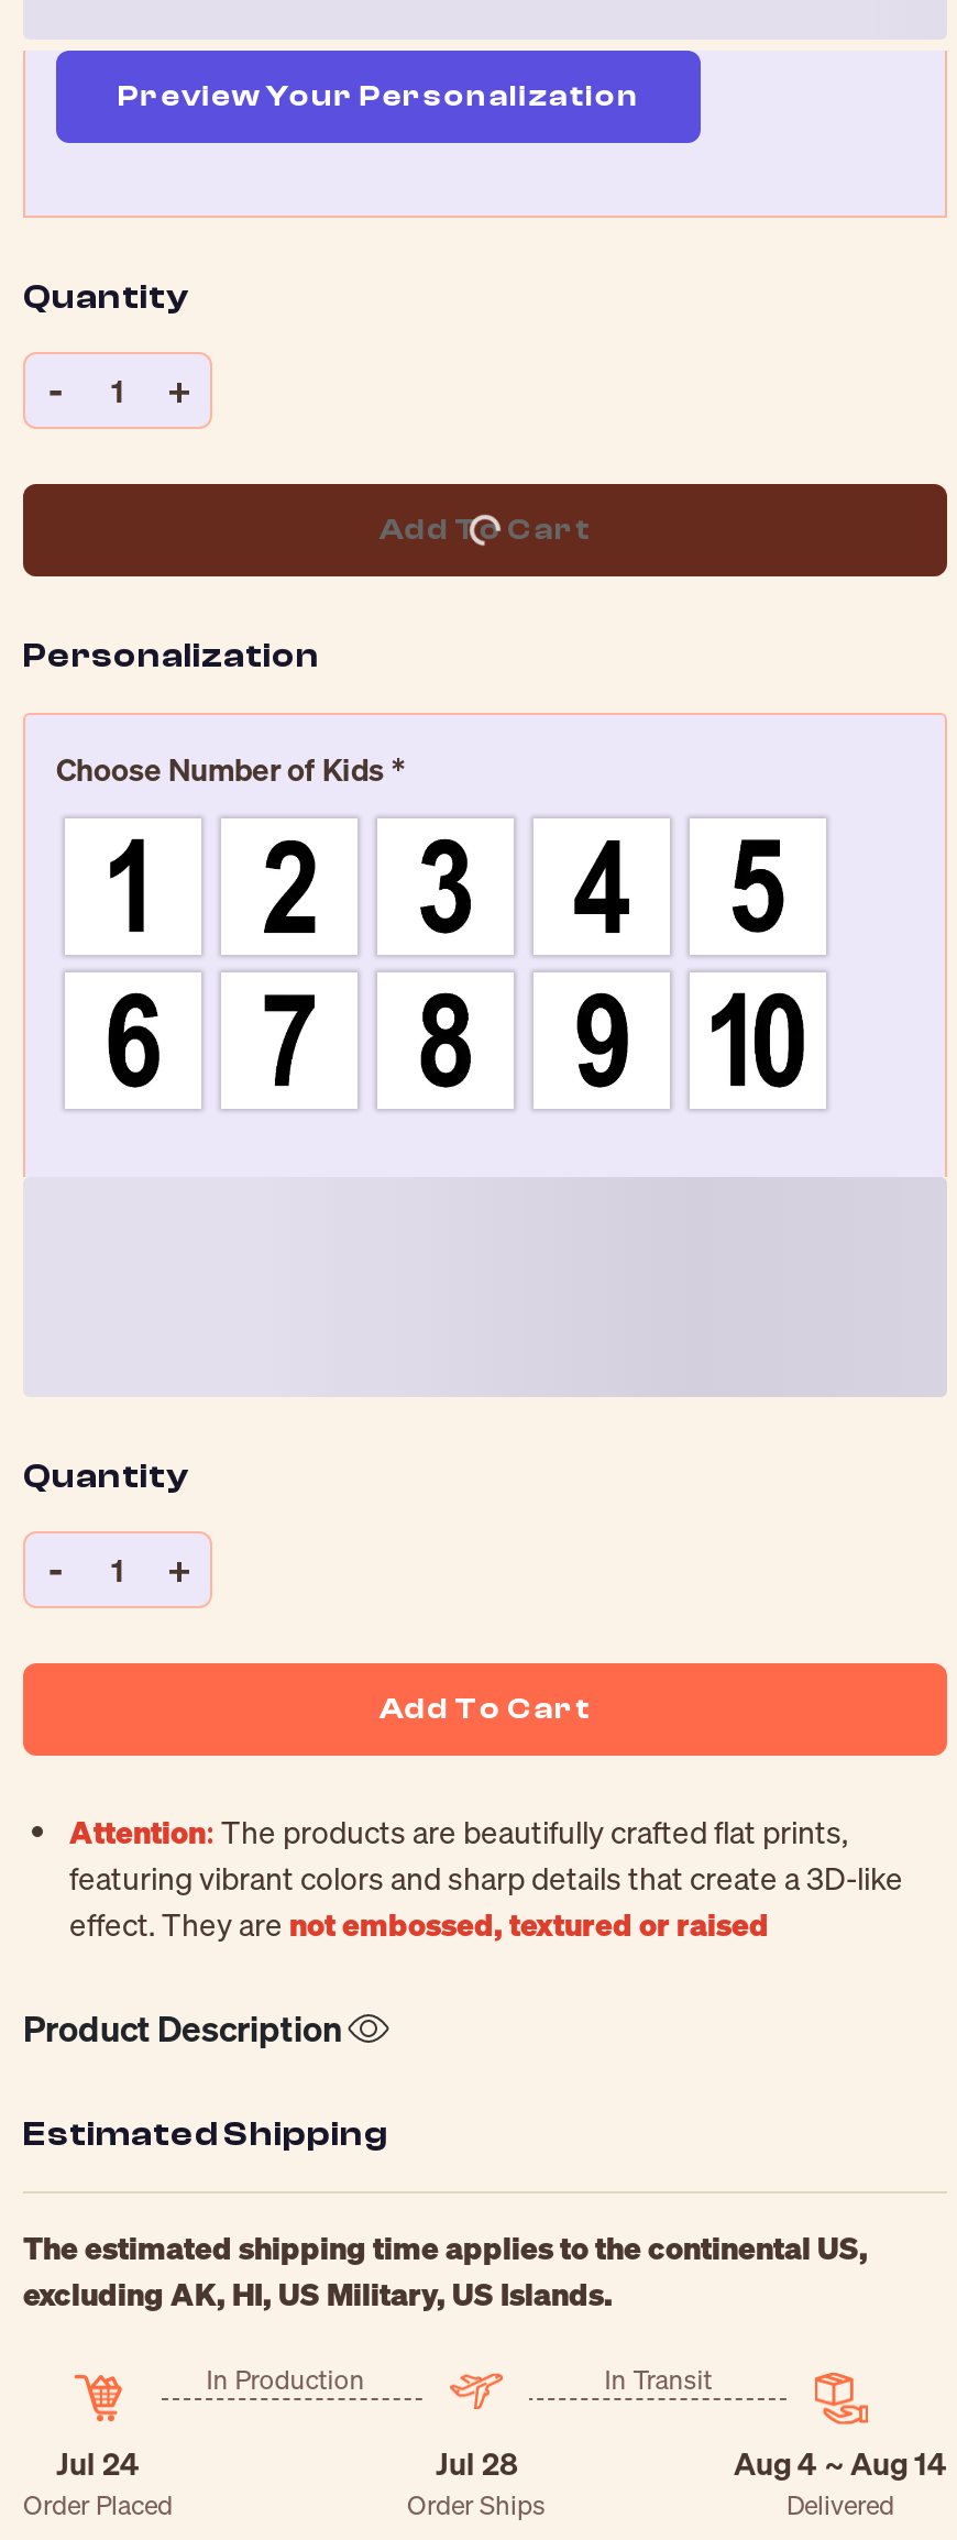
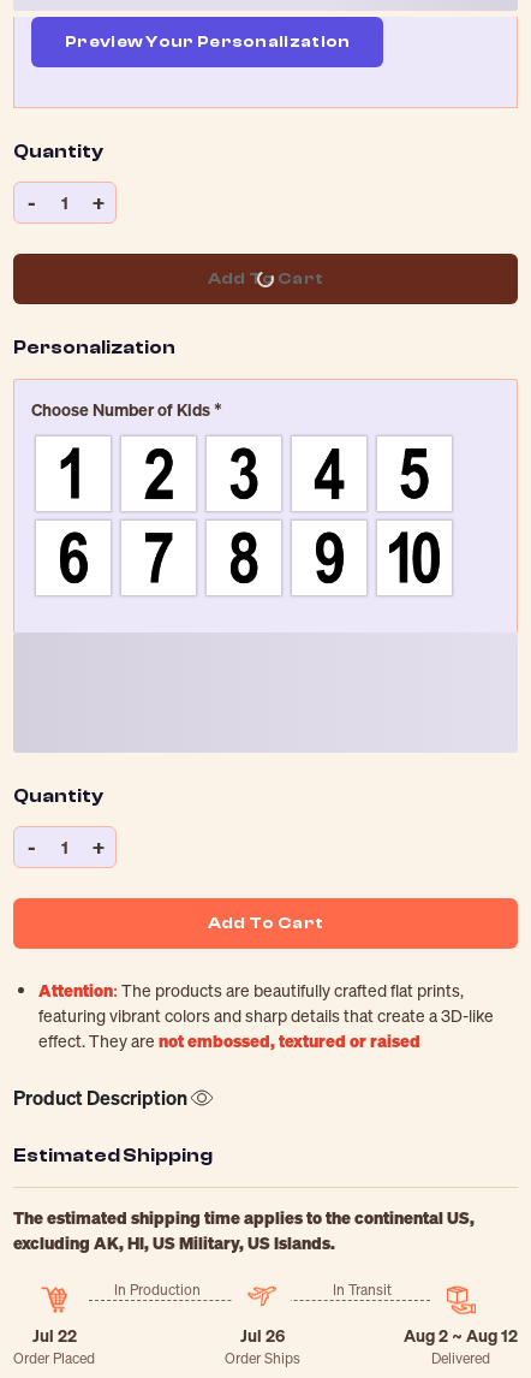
- Jul 24
+ Jul 22

- Jul 28
+ Jul 26

- Aug 4 ~ Aug 14
+ Aug 2 ~ Aug 12
